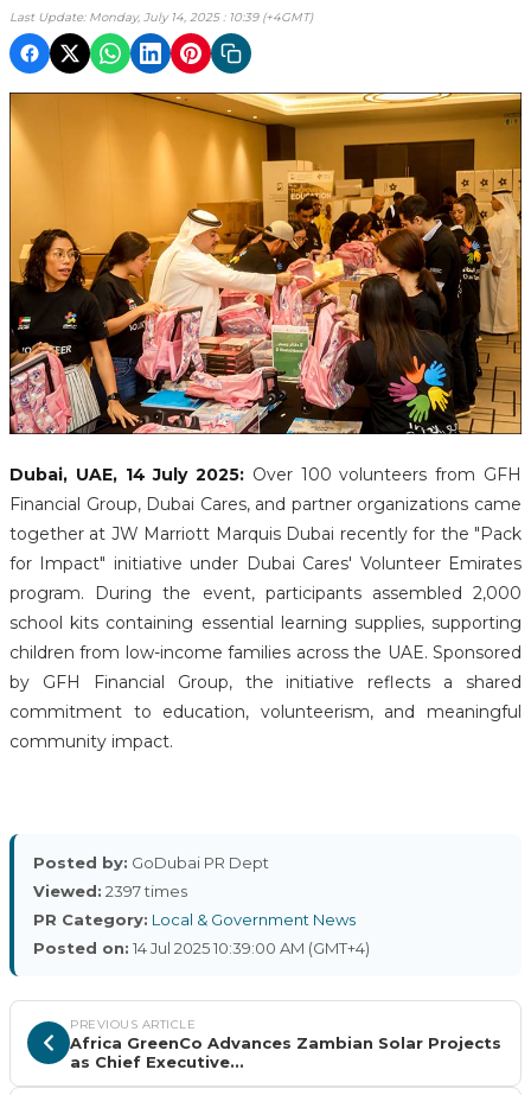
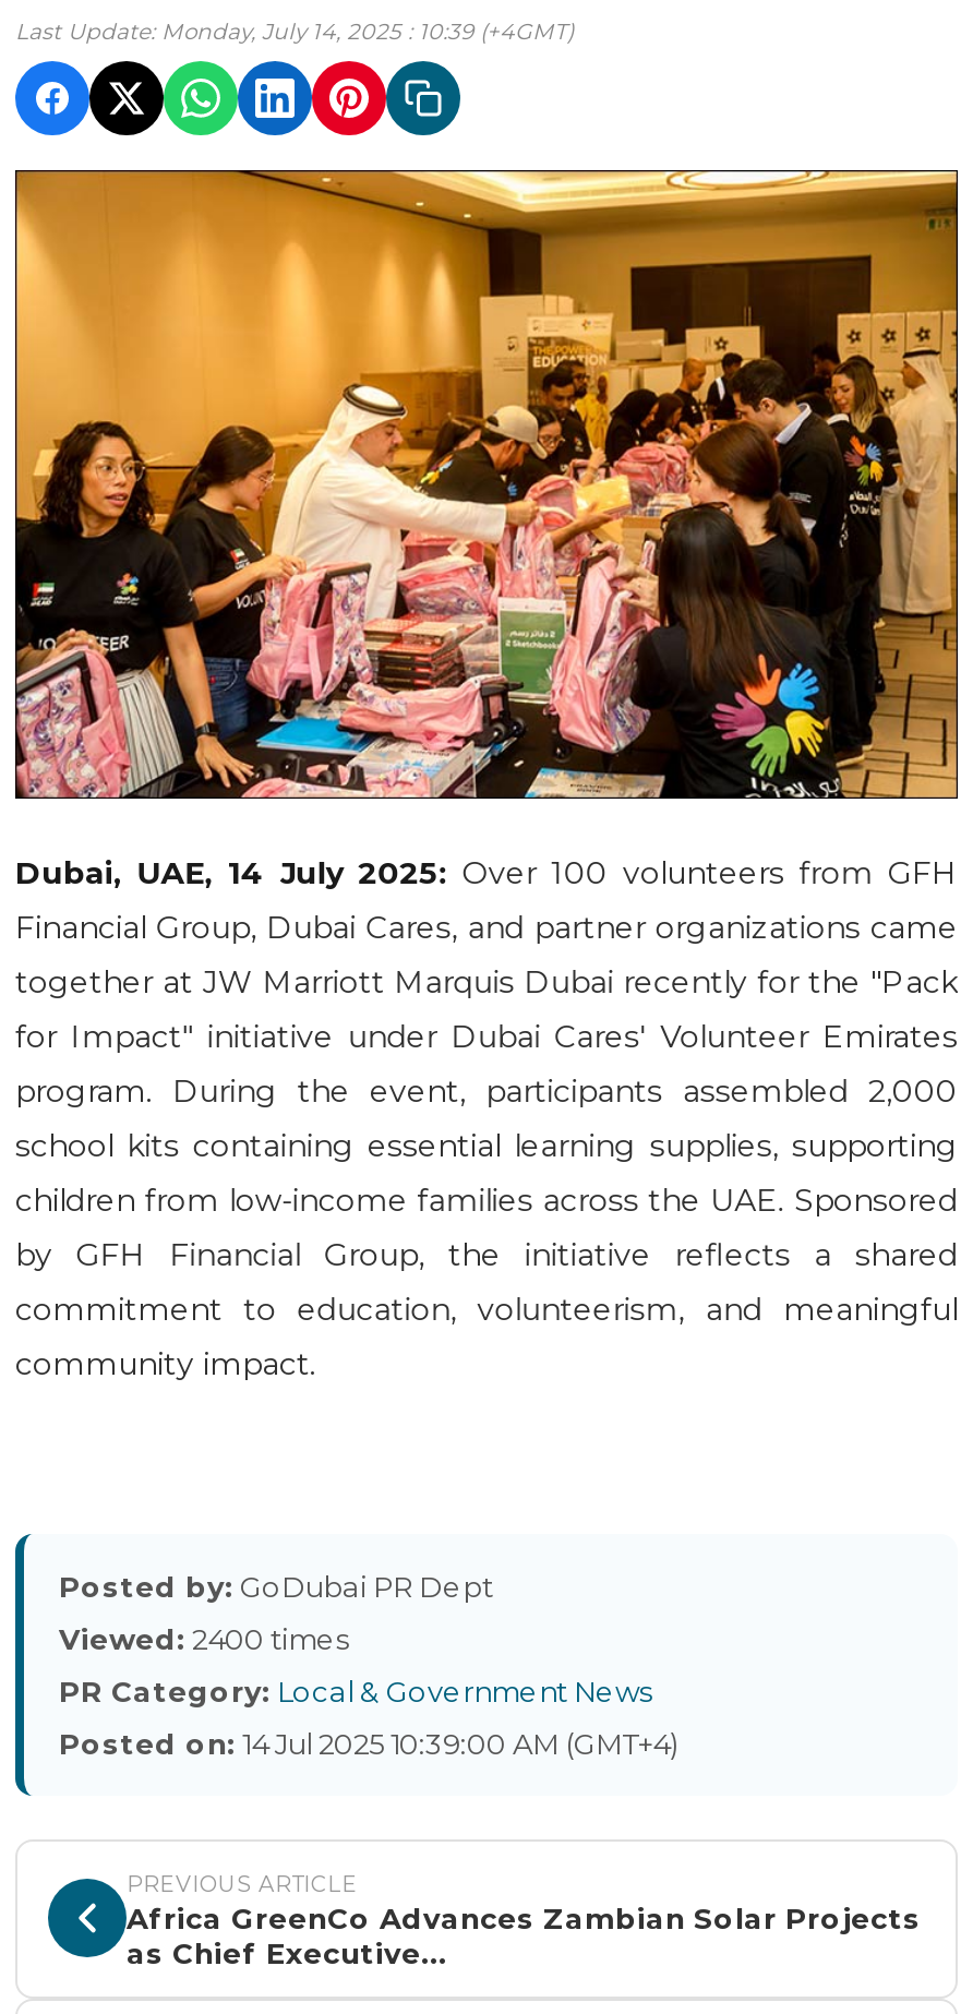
- Viewed: 2397 times
+ Viewed: 2400 times
